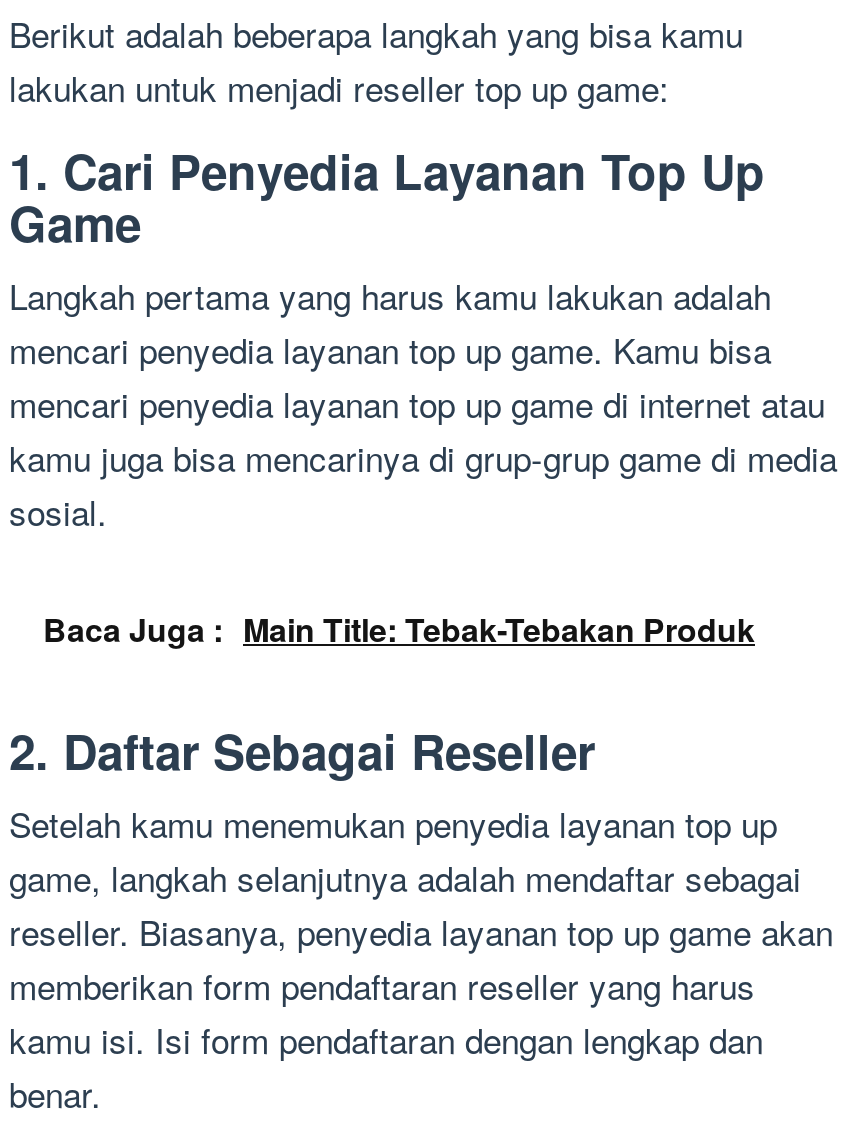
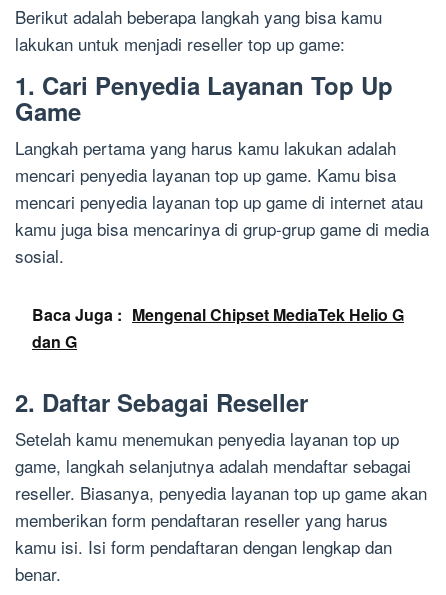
- Baca Juga : Main Title: Tebak-Tebakan Produk
+ Baca Juga : Mengenal Chipset MediaTek Helio G
+ dan G
